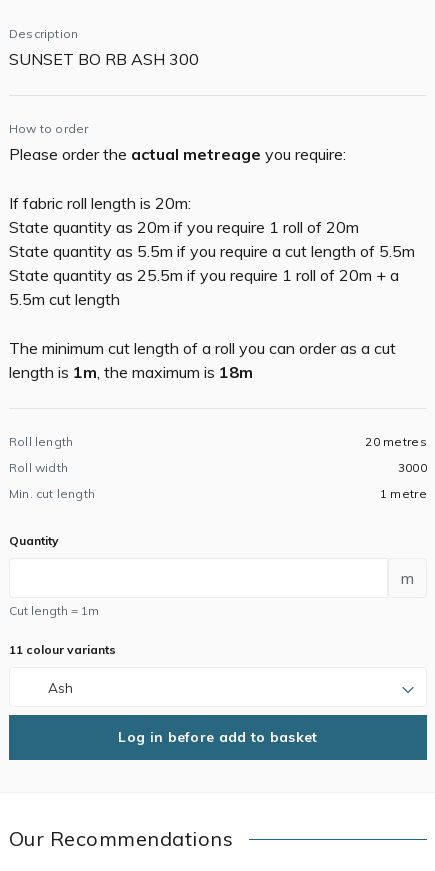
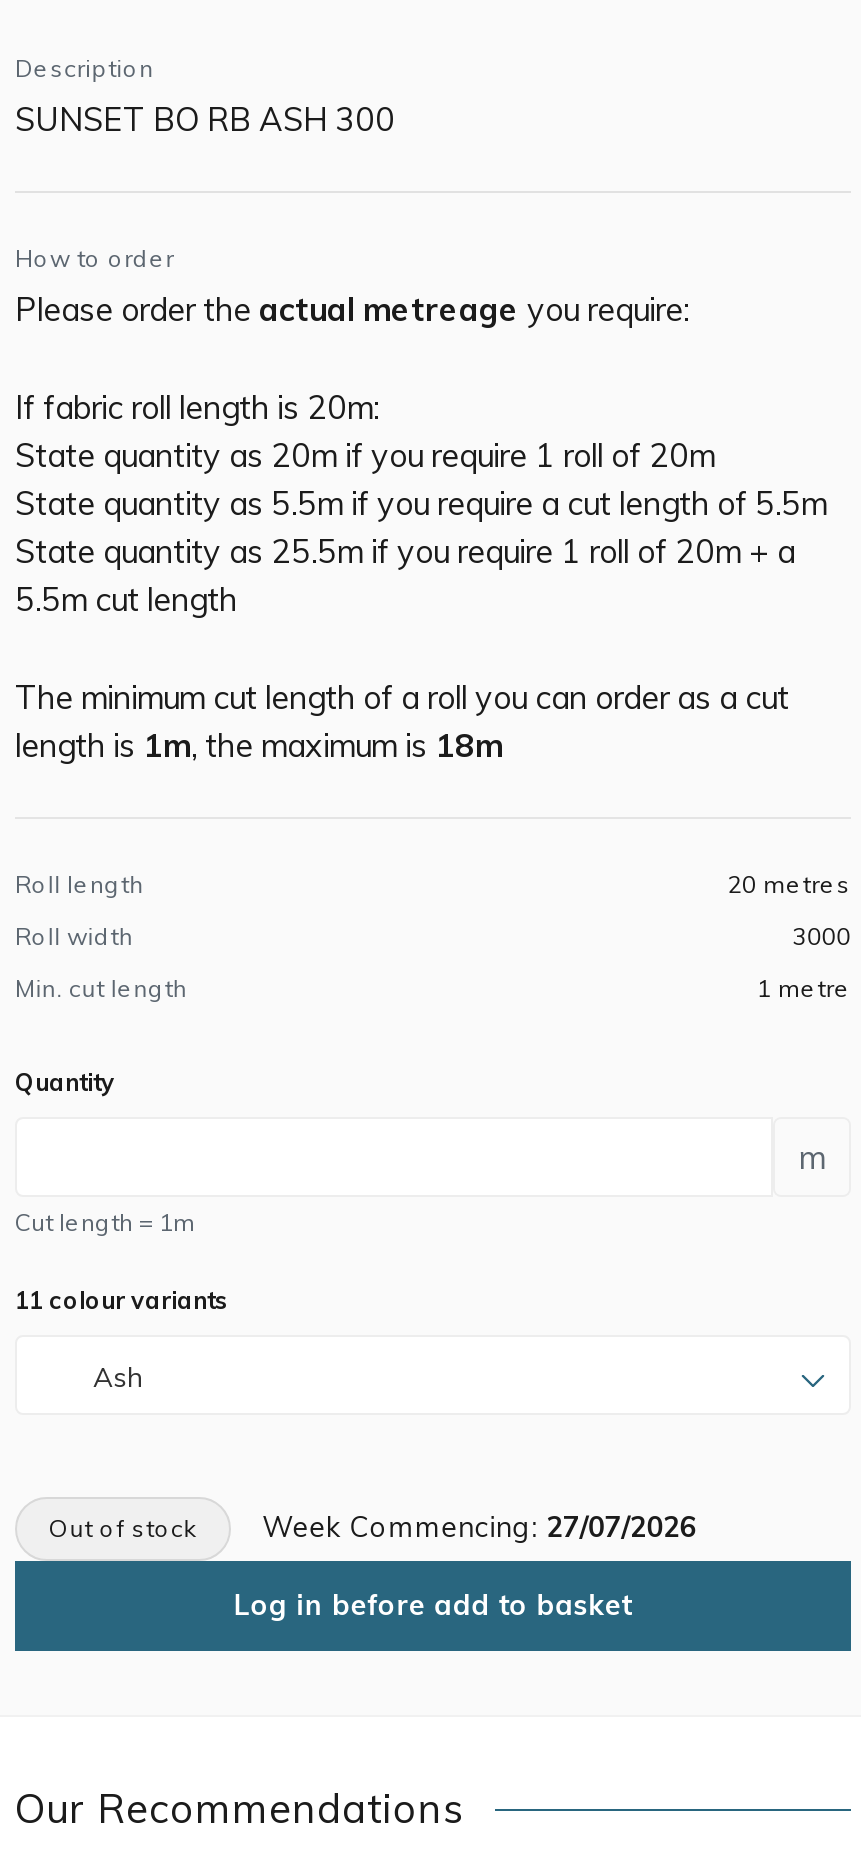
+ Out of stock
+ Week Commencing: 27/07/2026
